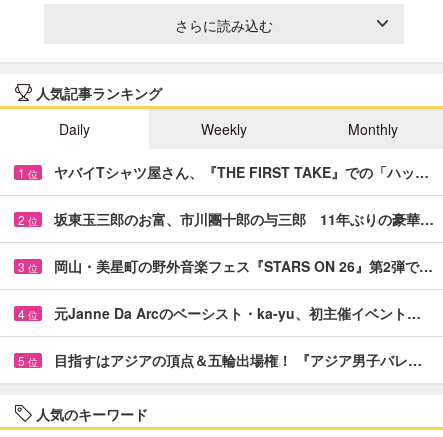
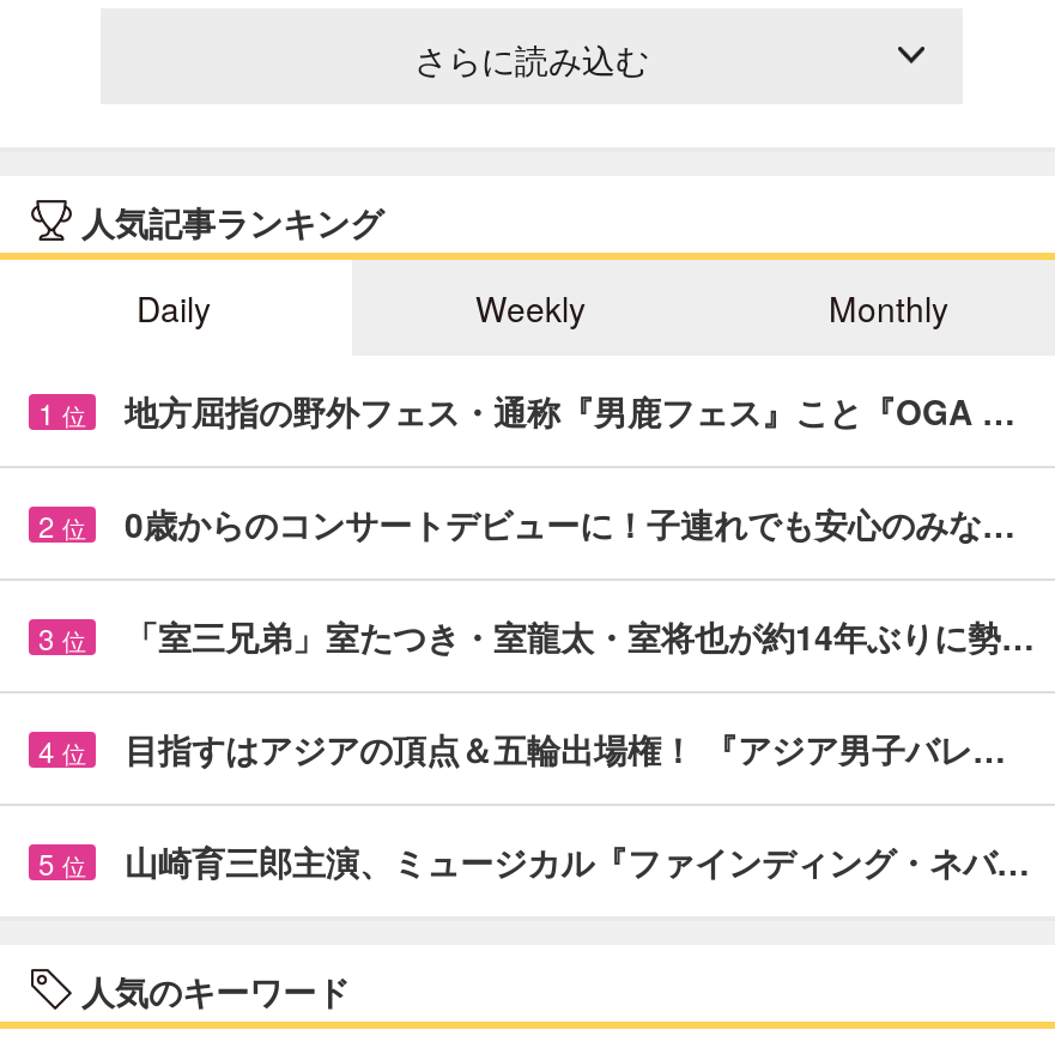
- ヤバイTシャツ屋さん、『THE FIRST TAKE』での「ハッ…
+ 地方屈指の野外フェス・通称『男鹿フェス』こと『OGA …

- 坂東玉三郎のお富、市川團十郎の与三郎 11年ぶりの豪華…
+ 0歳からのコンサートデビューに！子連れでも安心のみな…

- 岡山・美星町の野外音楽フェス『STARS ON 26』第2弾で…
+ 「室三兄弟」室たつき・室龍太・室将也が約14年ぶりに勢…

- 元Janne Da Arcのベーシスト・ka-yu、初主催イベント…

+ 山崎育三郎主演、ミュージカル『ファインディング・ネバ…

moved up: 目指すはアジアの頂点＆五輪出場権！ 『アジア男子バレ…
